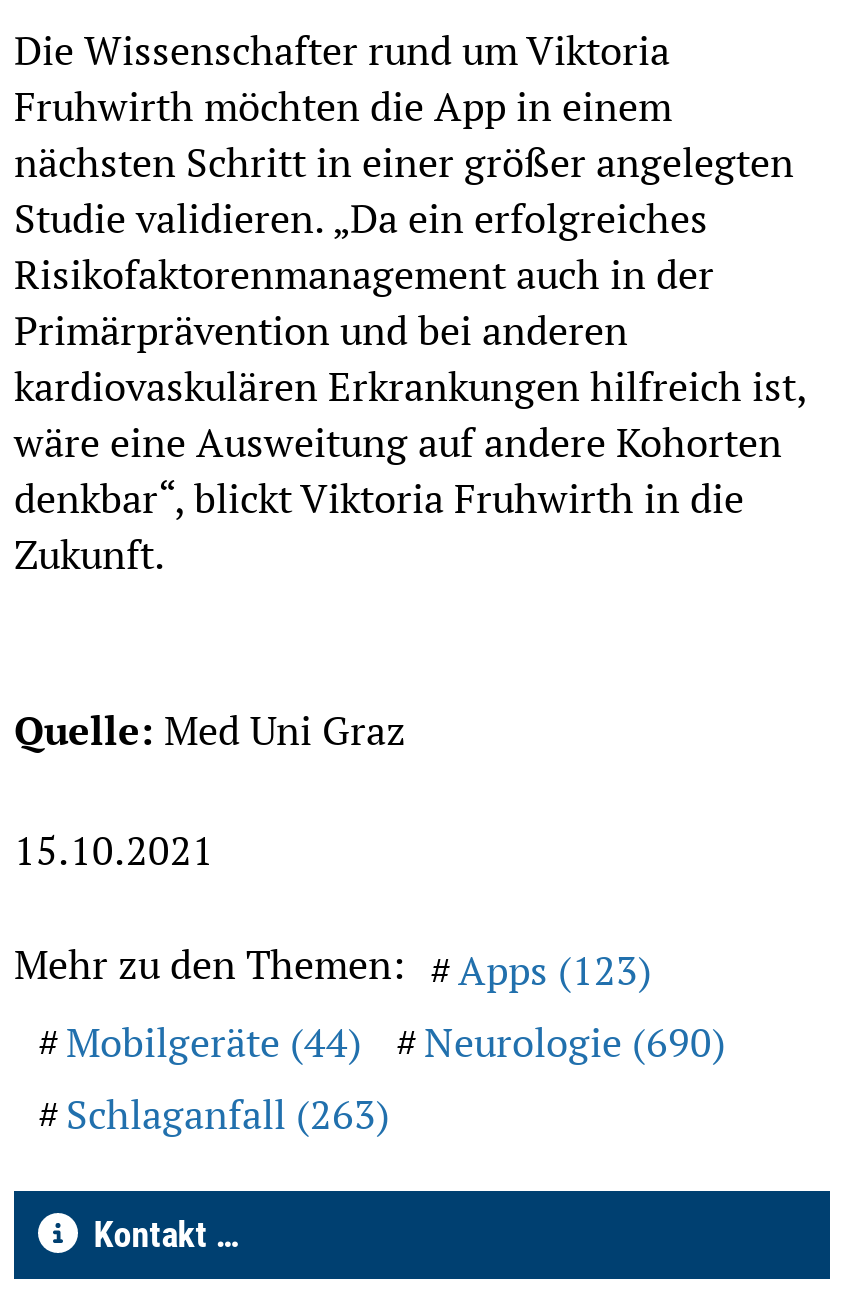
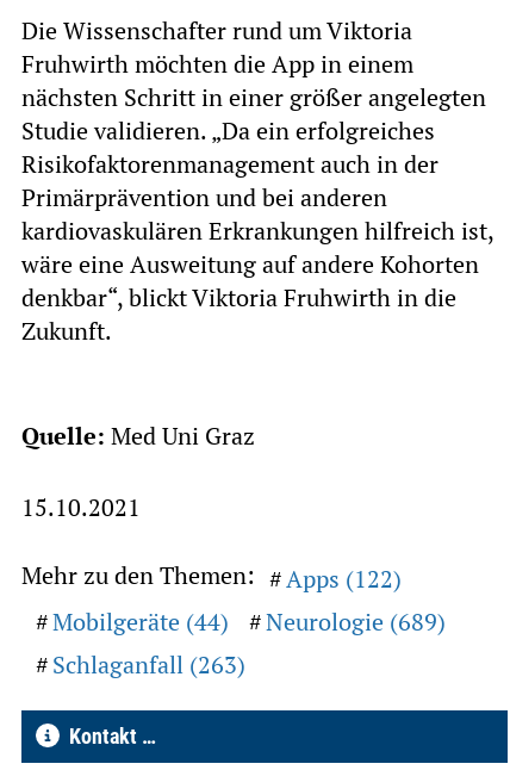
- Mehr zu den Themen: Apps (123)
+ Mehr zu den Themen: Apps (122)

- Mobilgeräte (44) Neurologie (690)
+ Mobilgeräte (44) Neurologie (689)
